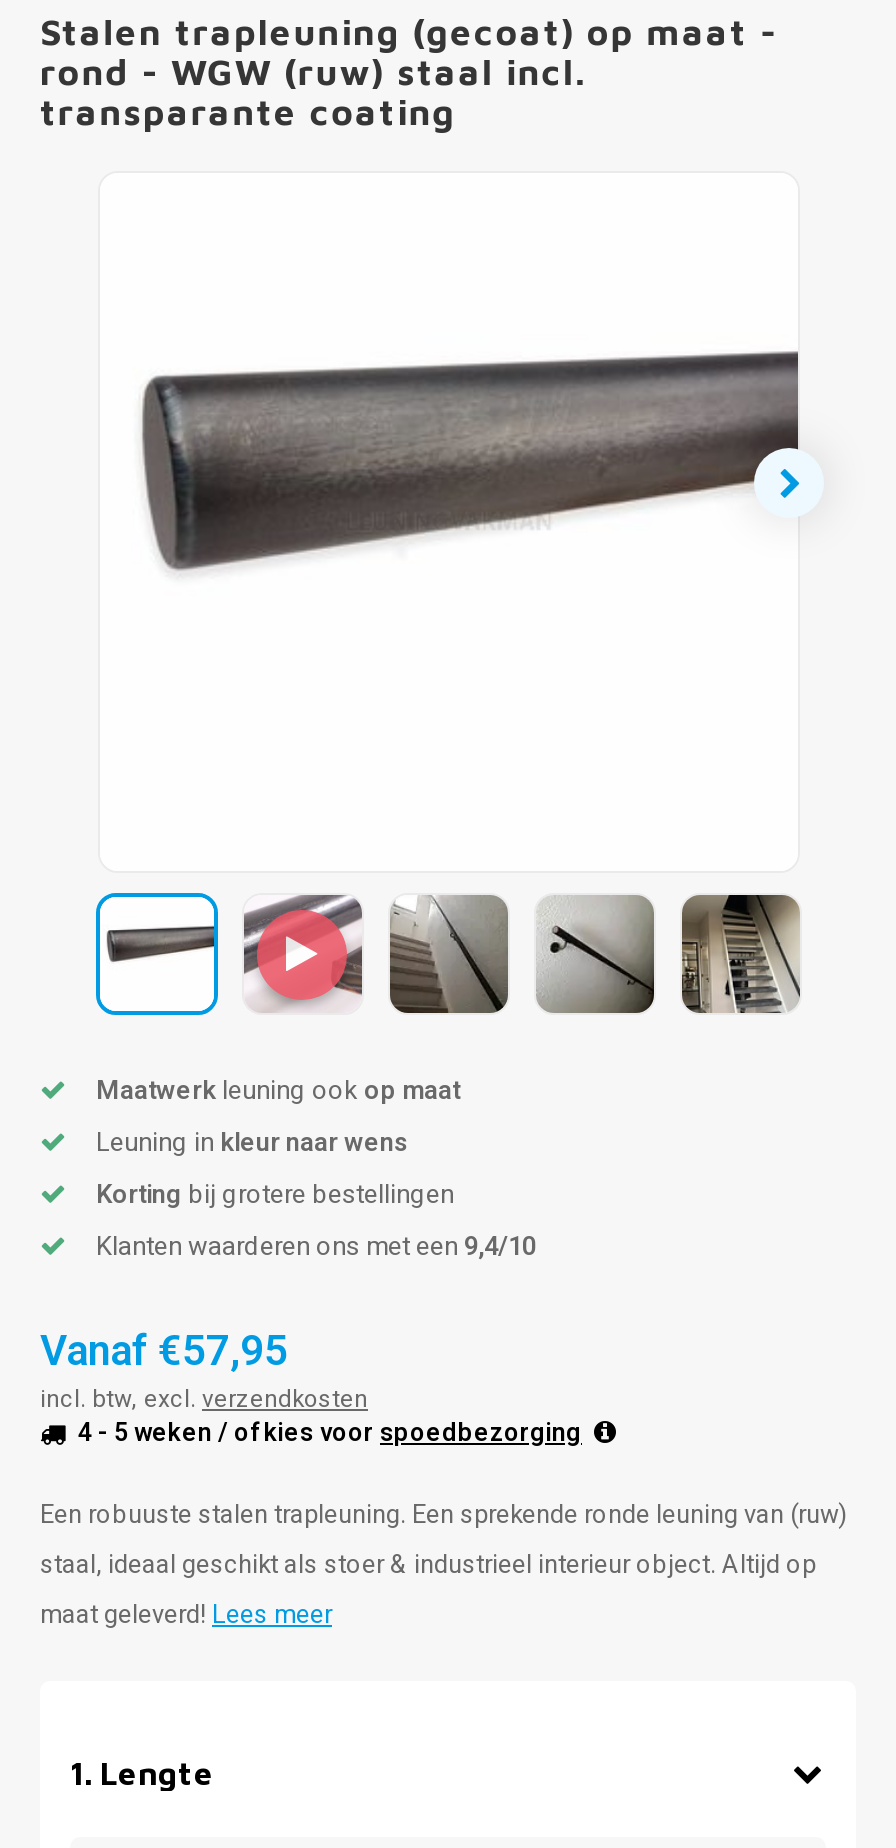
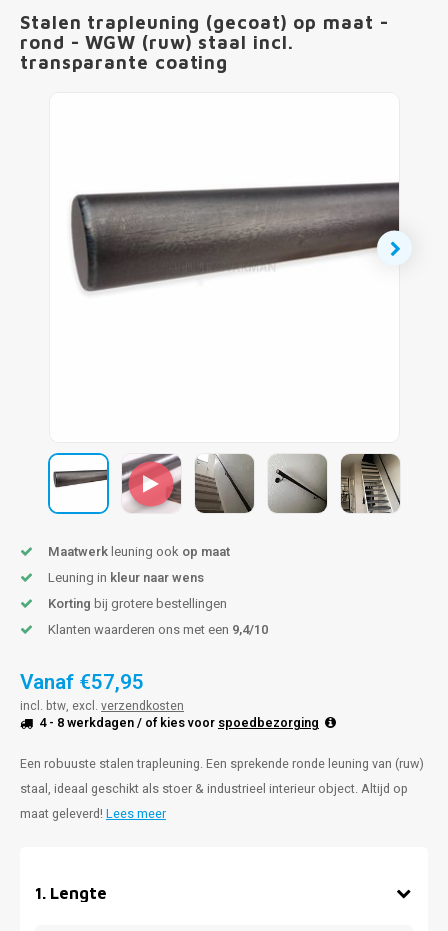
- 4 - 5 weken / of kies voor spoedbezorging
+ 4 - 8 werkdagen / of kies voor spoedbezorging
